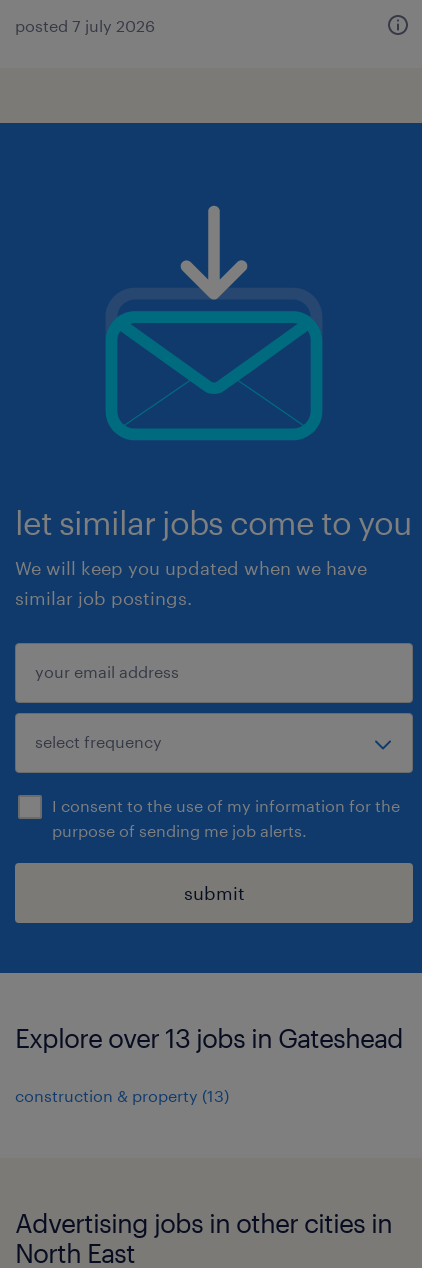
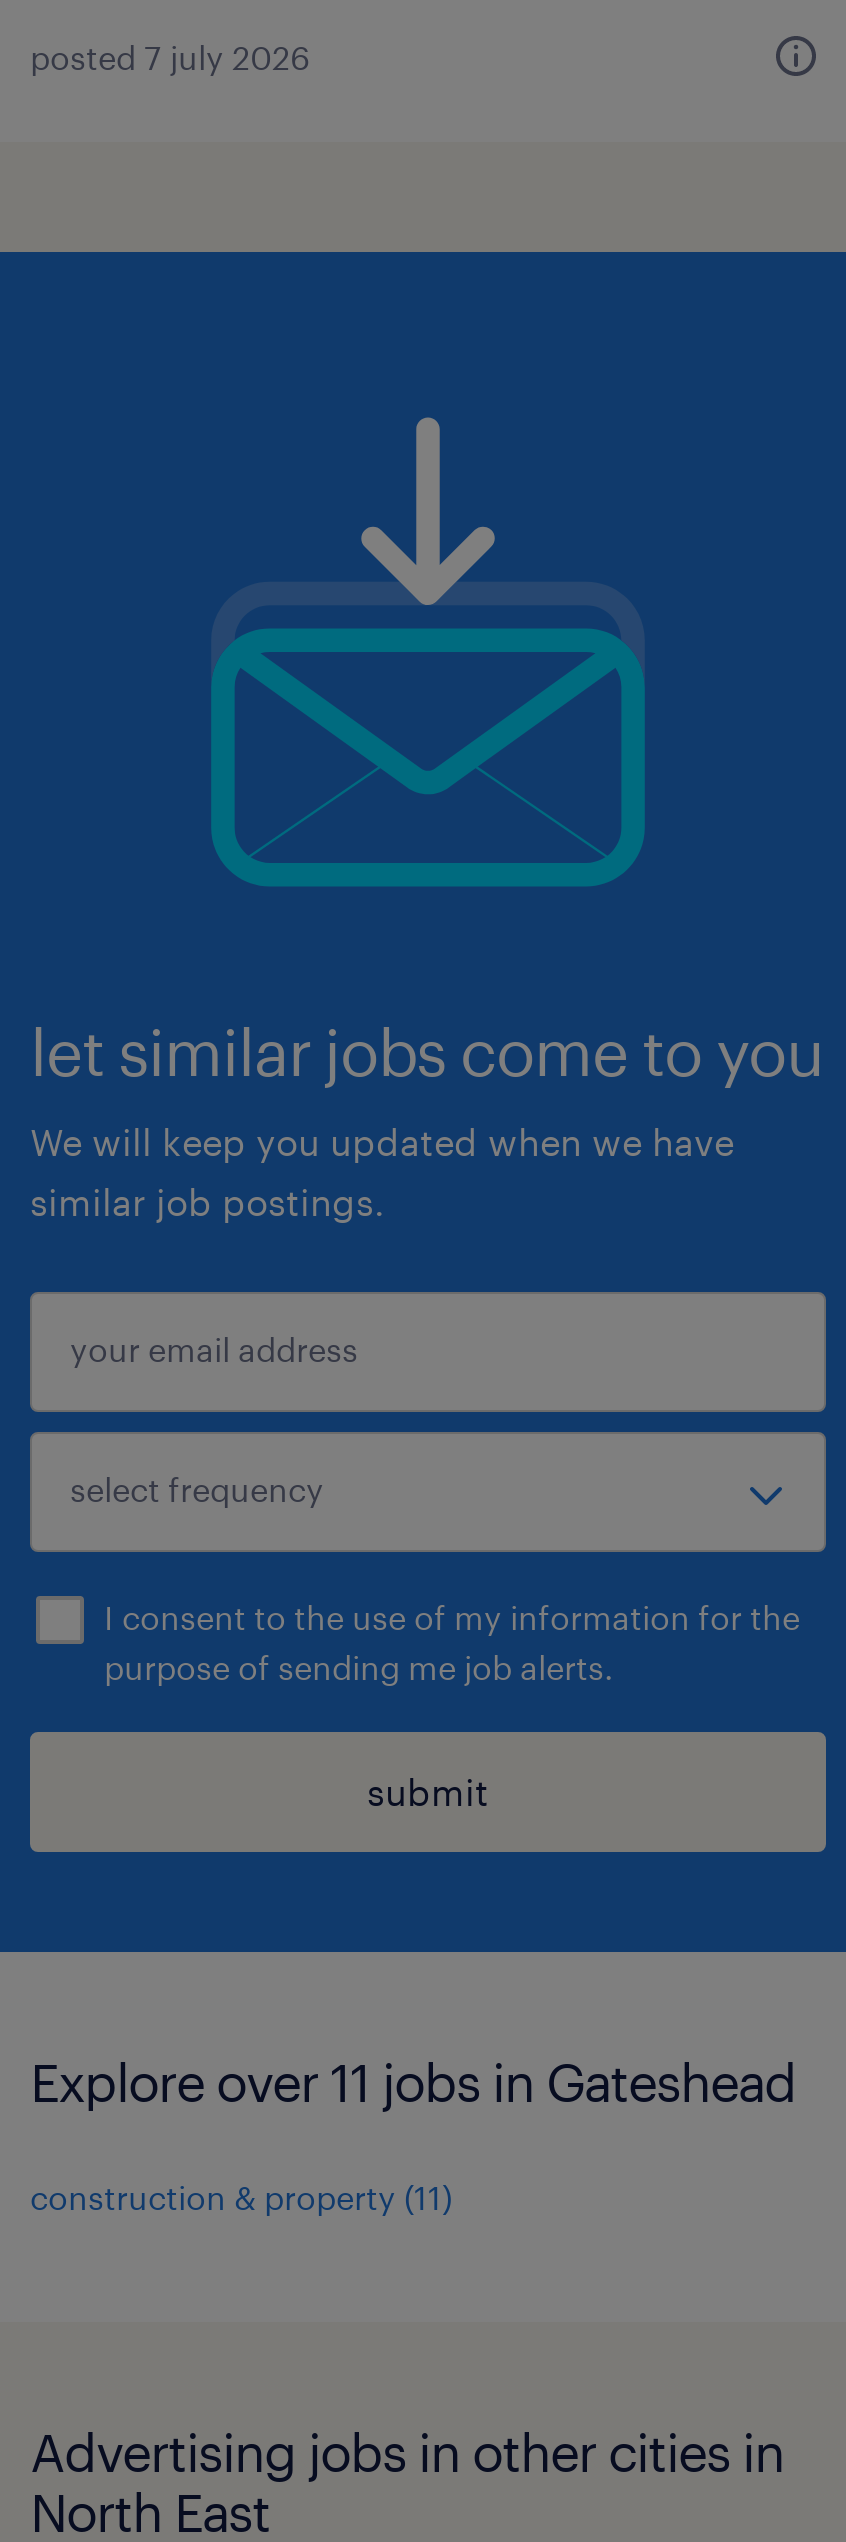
- Explore over 13 jobs in Gateshead
+ Explore over 11 jobs in Gateshead

- construction & property (13)
+ construction & property (11)
